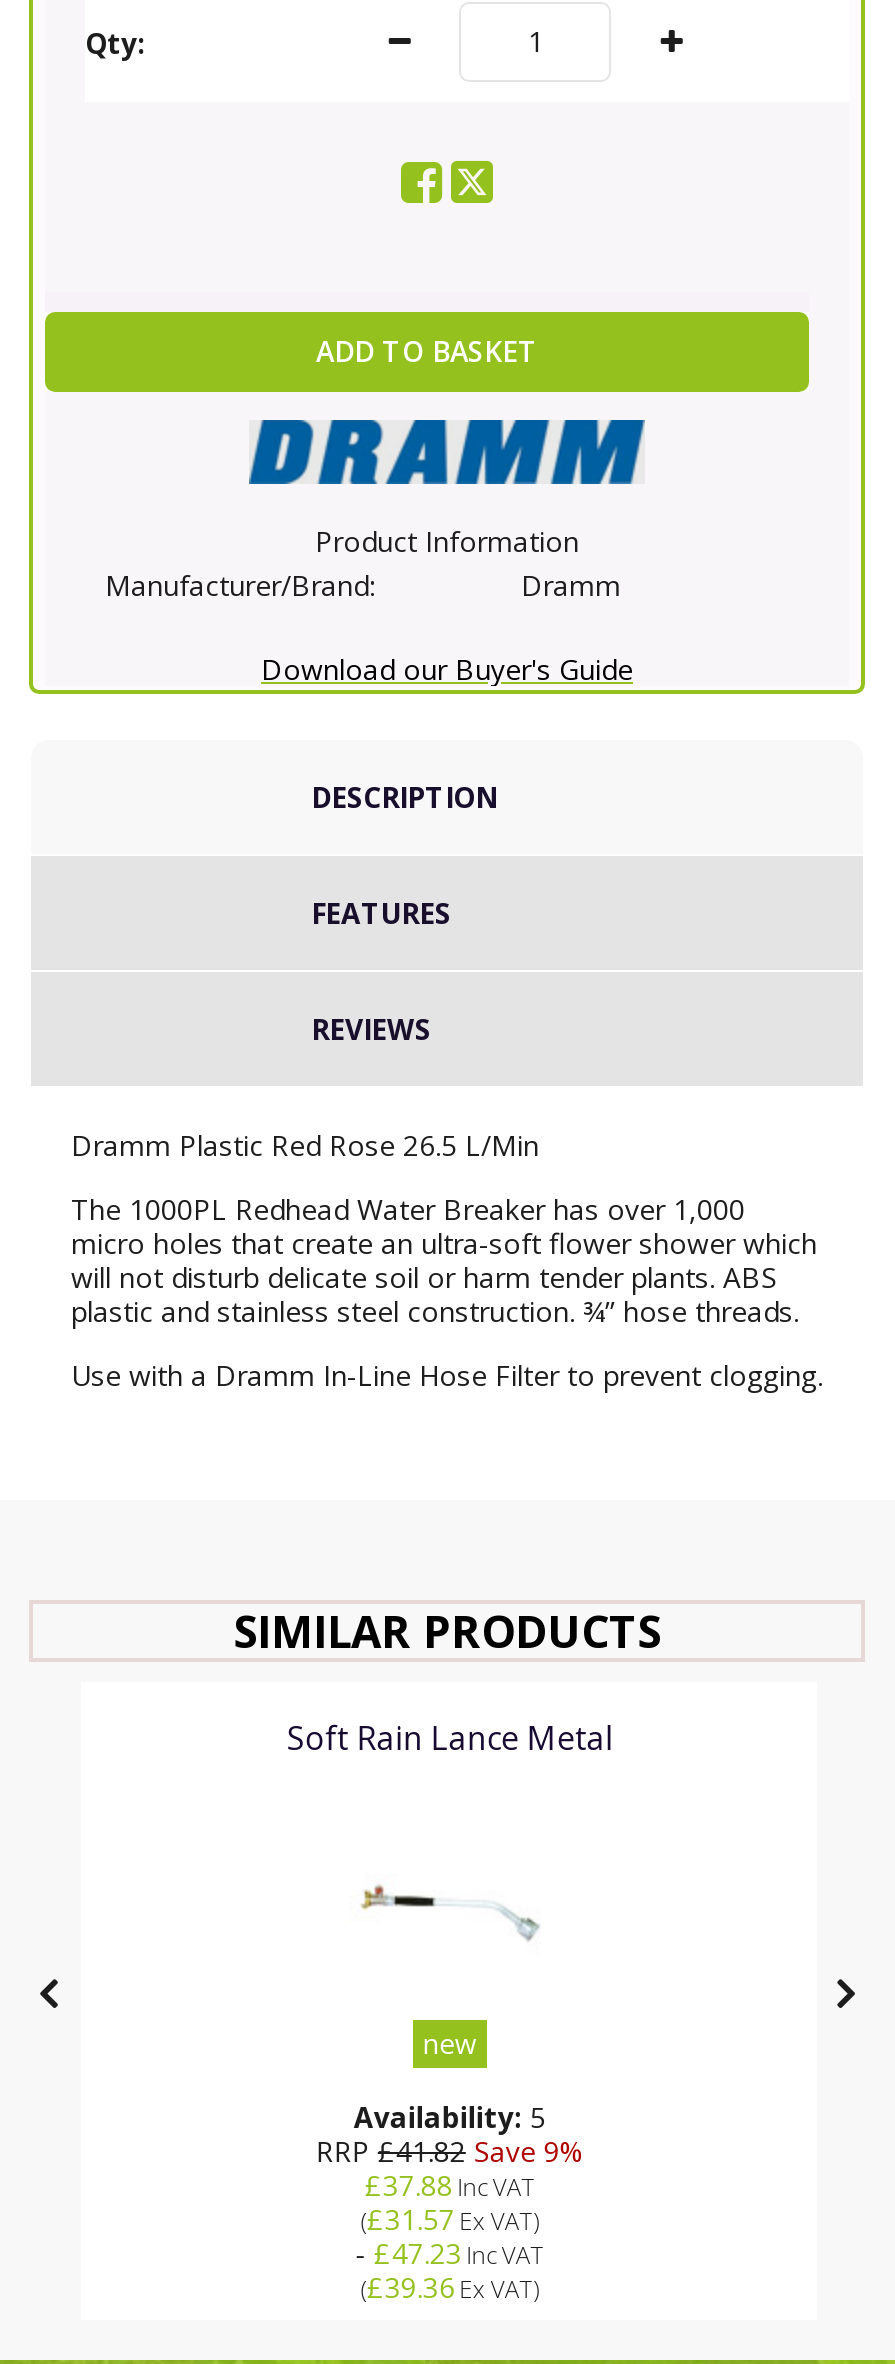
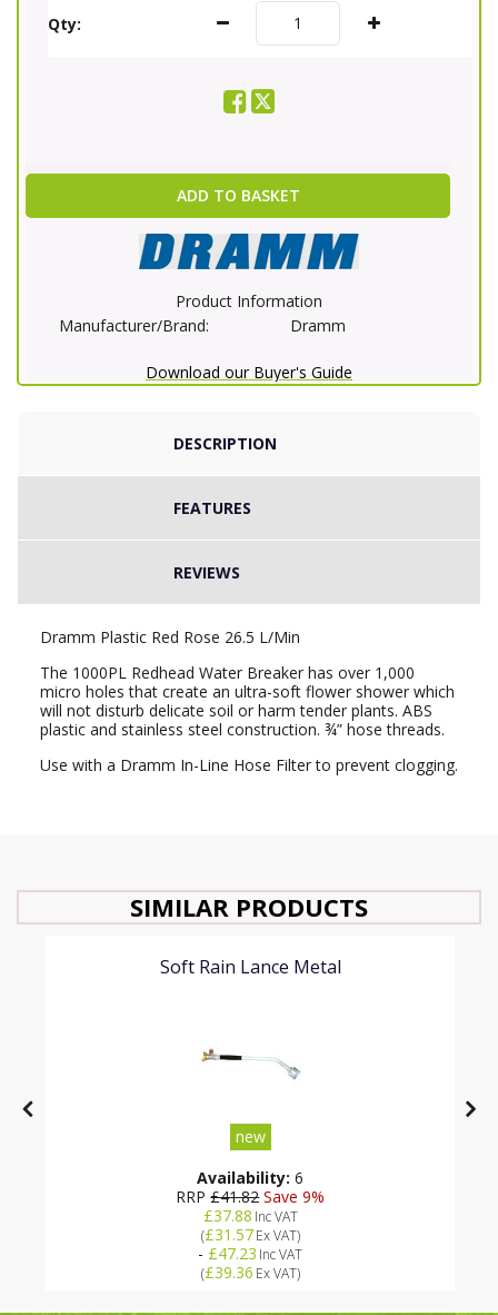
- Availability: 5
+ Availability: 6
